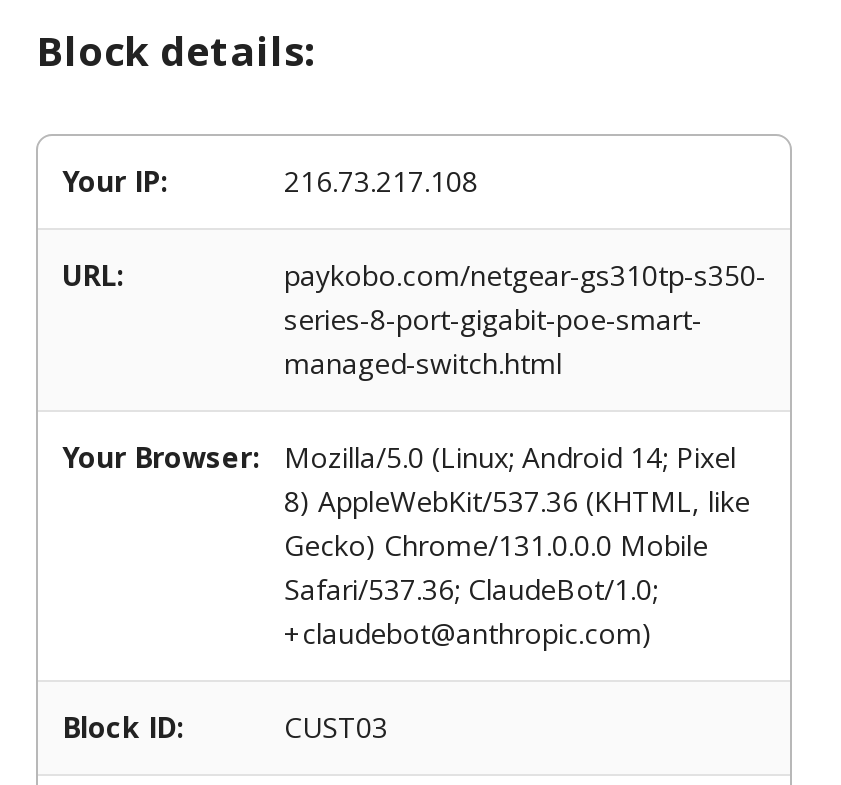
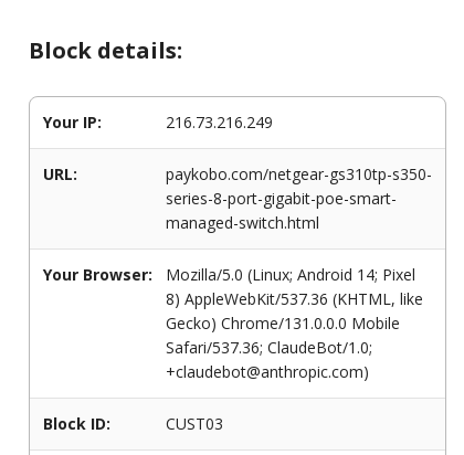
- 216.73.217.108
+ 216.73.216.249
